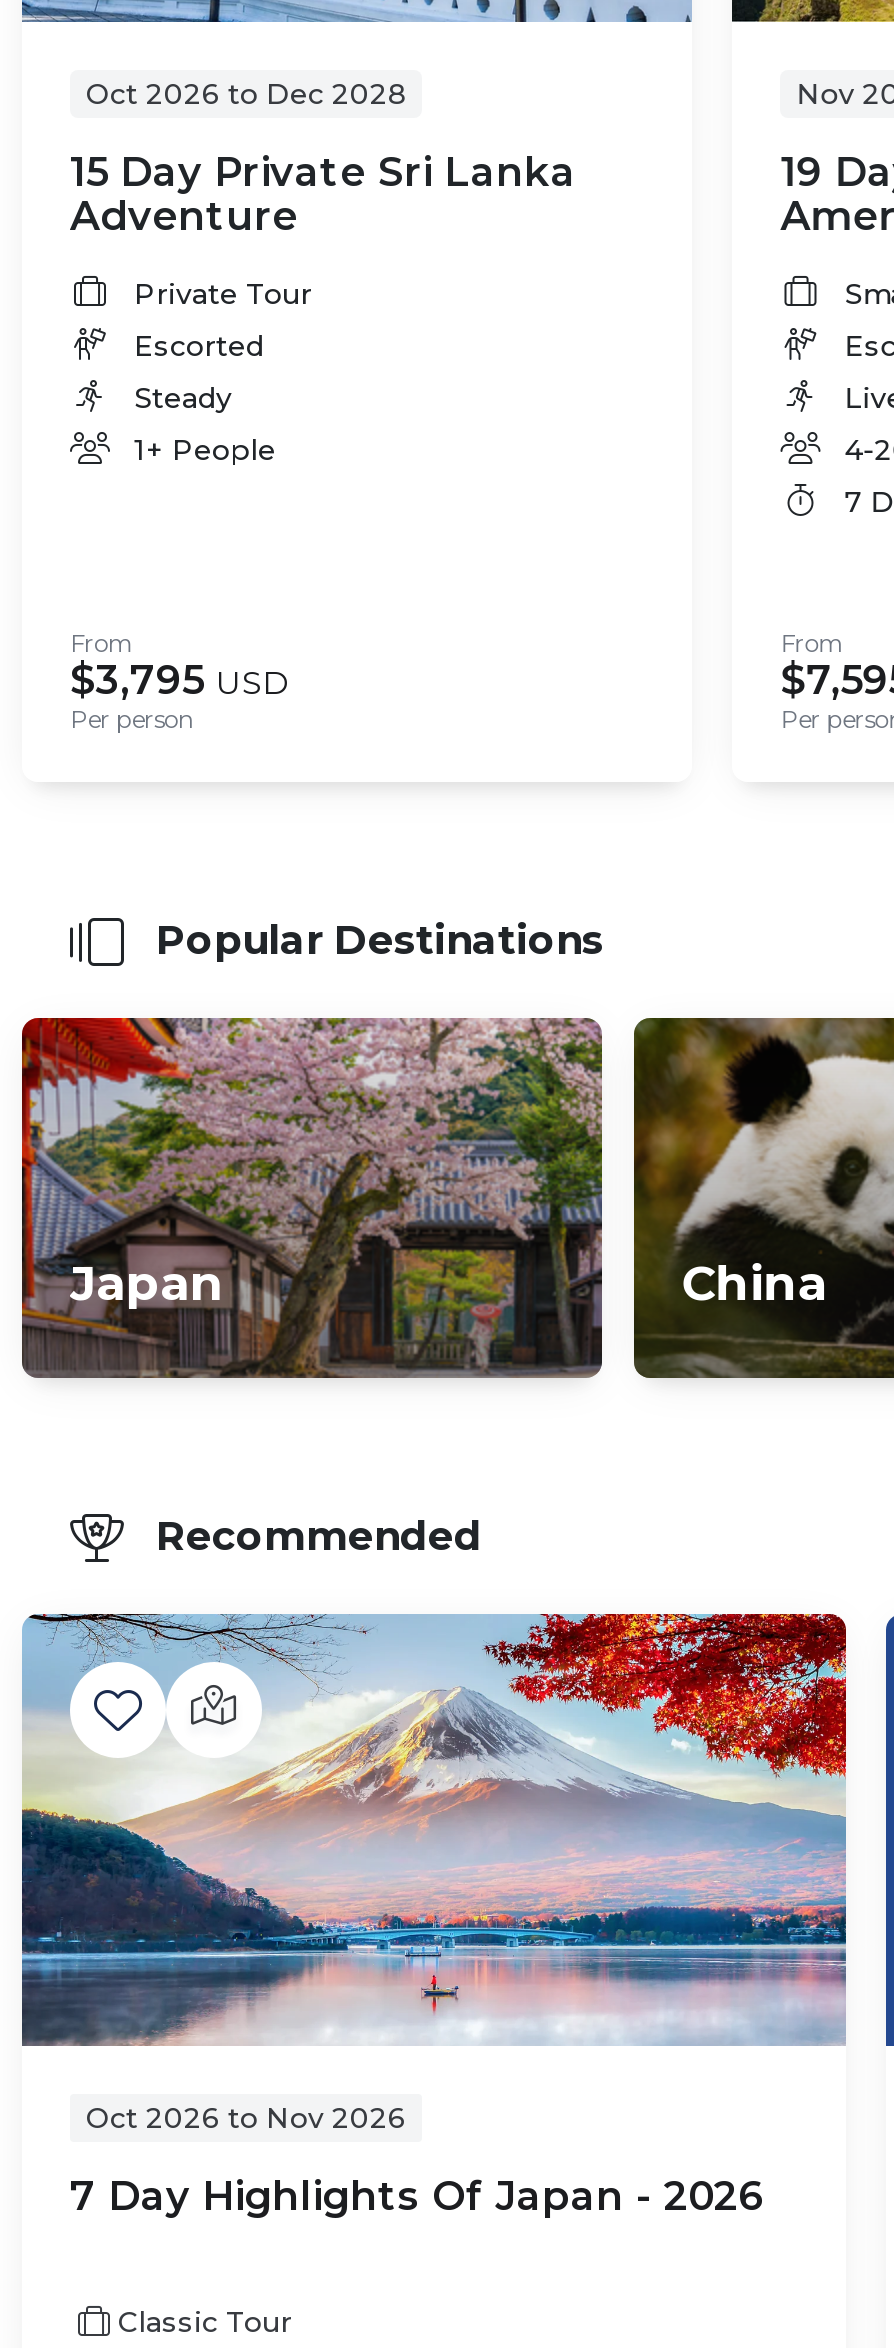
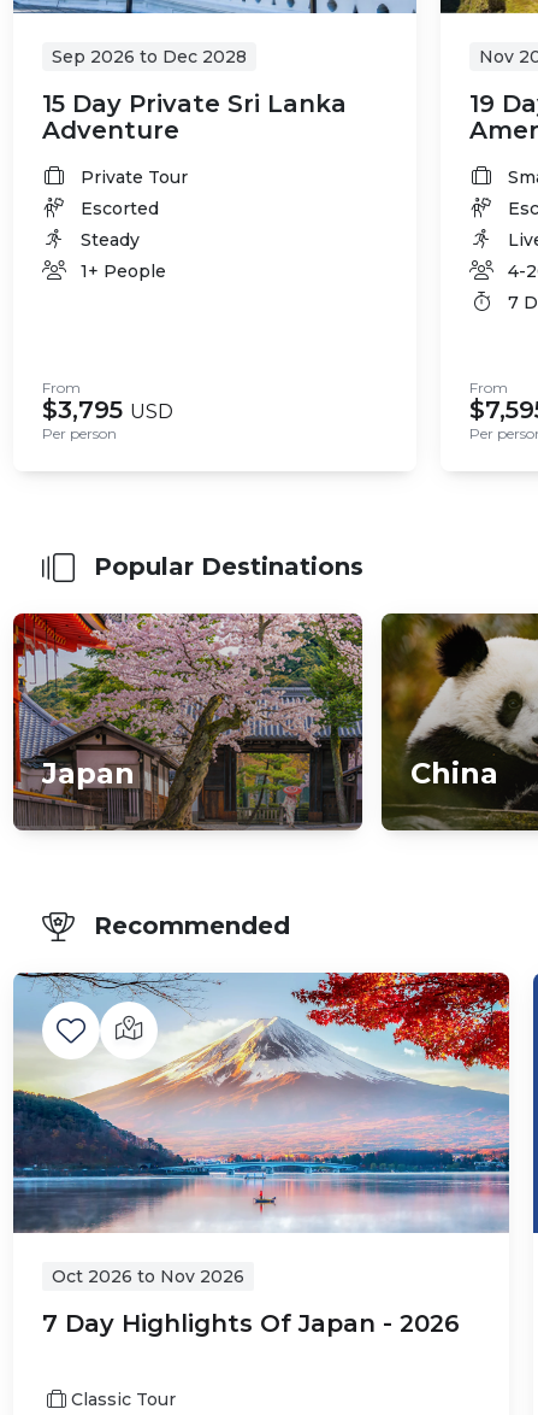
- Oct 2026 to Dec 2028
+ Sep 2026 to Dec 2028
